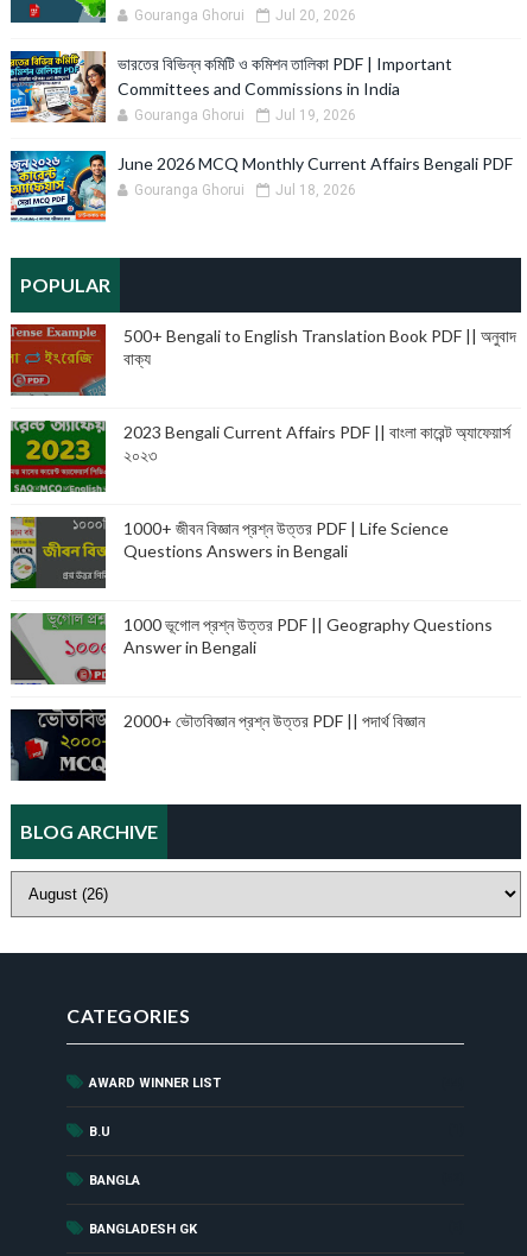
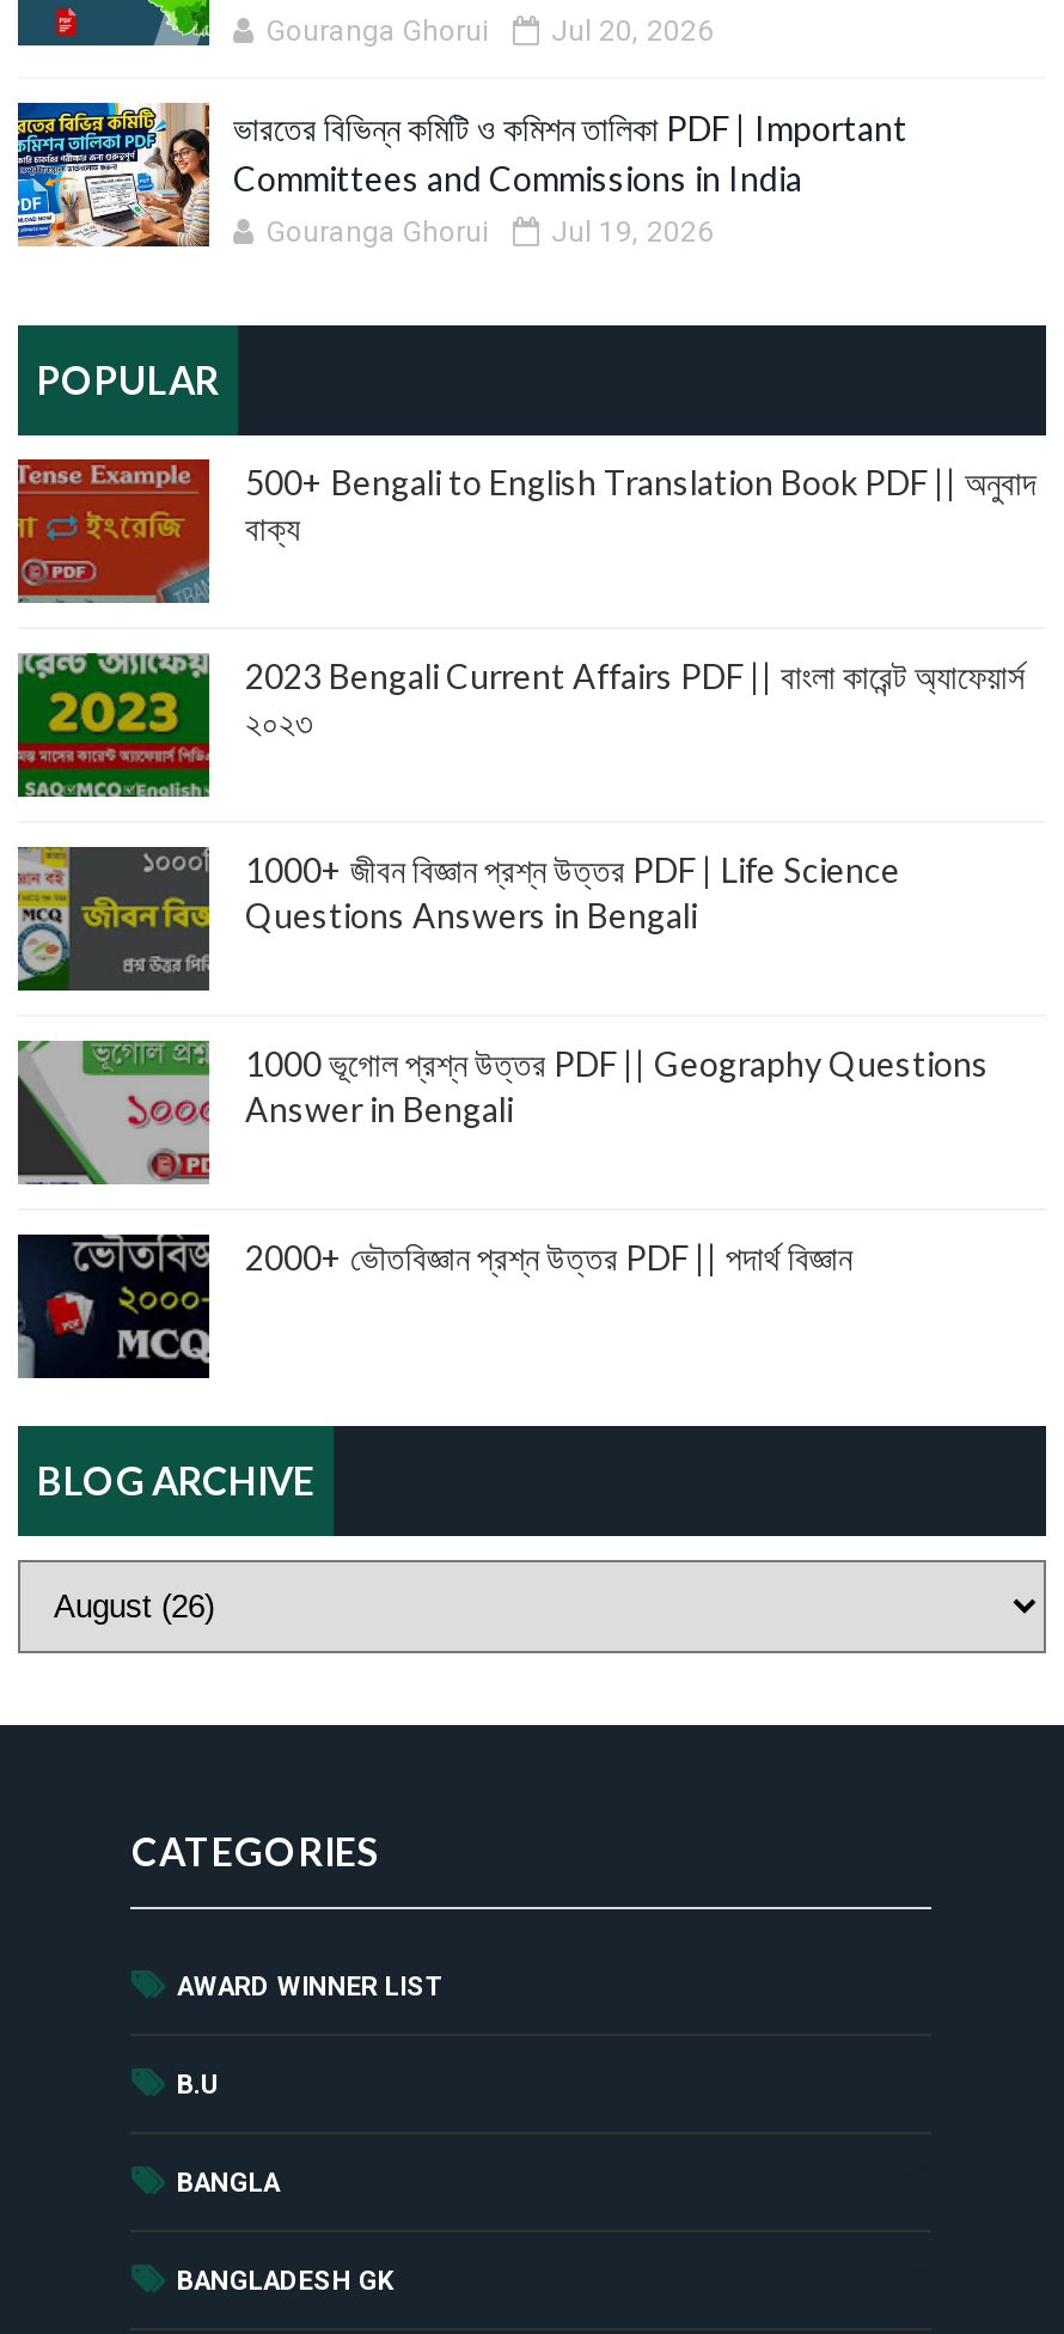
- [image]
- June 2026 MCQ Monthly Current Affairs Bengali PDF
- Gouranga Ghorui
- Jul 18, 2026
